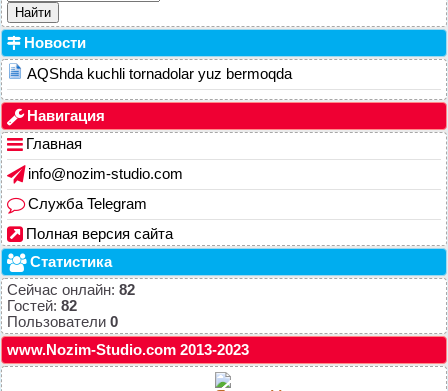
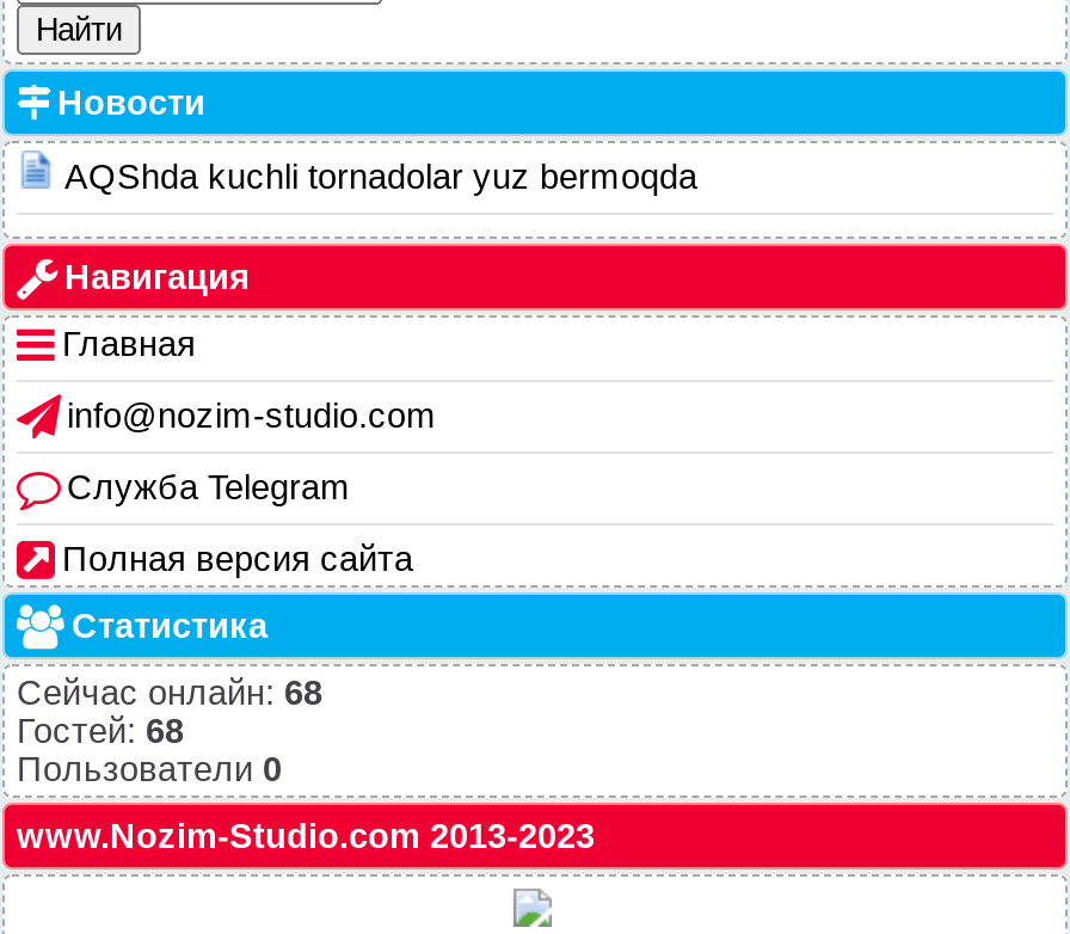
- Сейчас онлайн: 82
+ Сейчас онлайн: 68

- Гостей: 82
+ Гостей: 68
